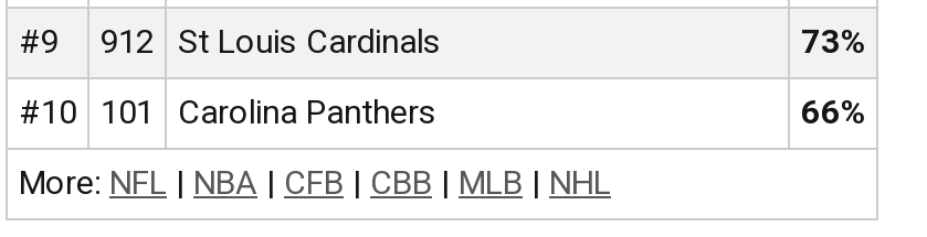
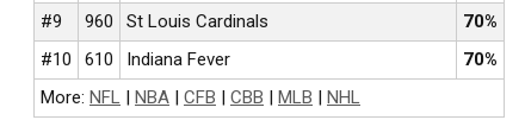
- #9 912 St Louis Cardinals
+ #9 960 St Louis Cardinals

- 73%
+ 70%

- 101
- Carolina Panthers
- 66%
+ 610
+ Indiana Fever
+ 70%
